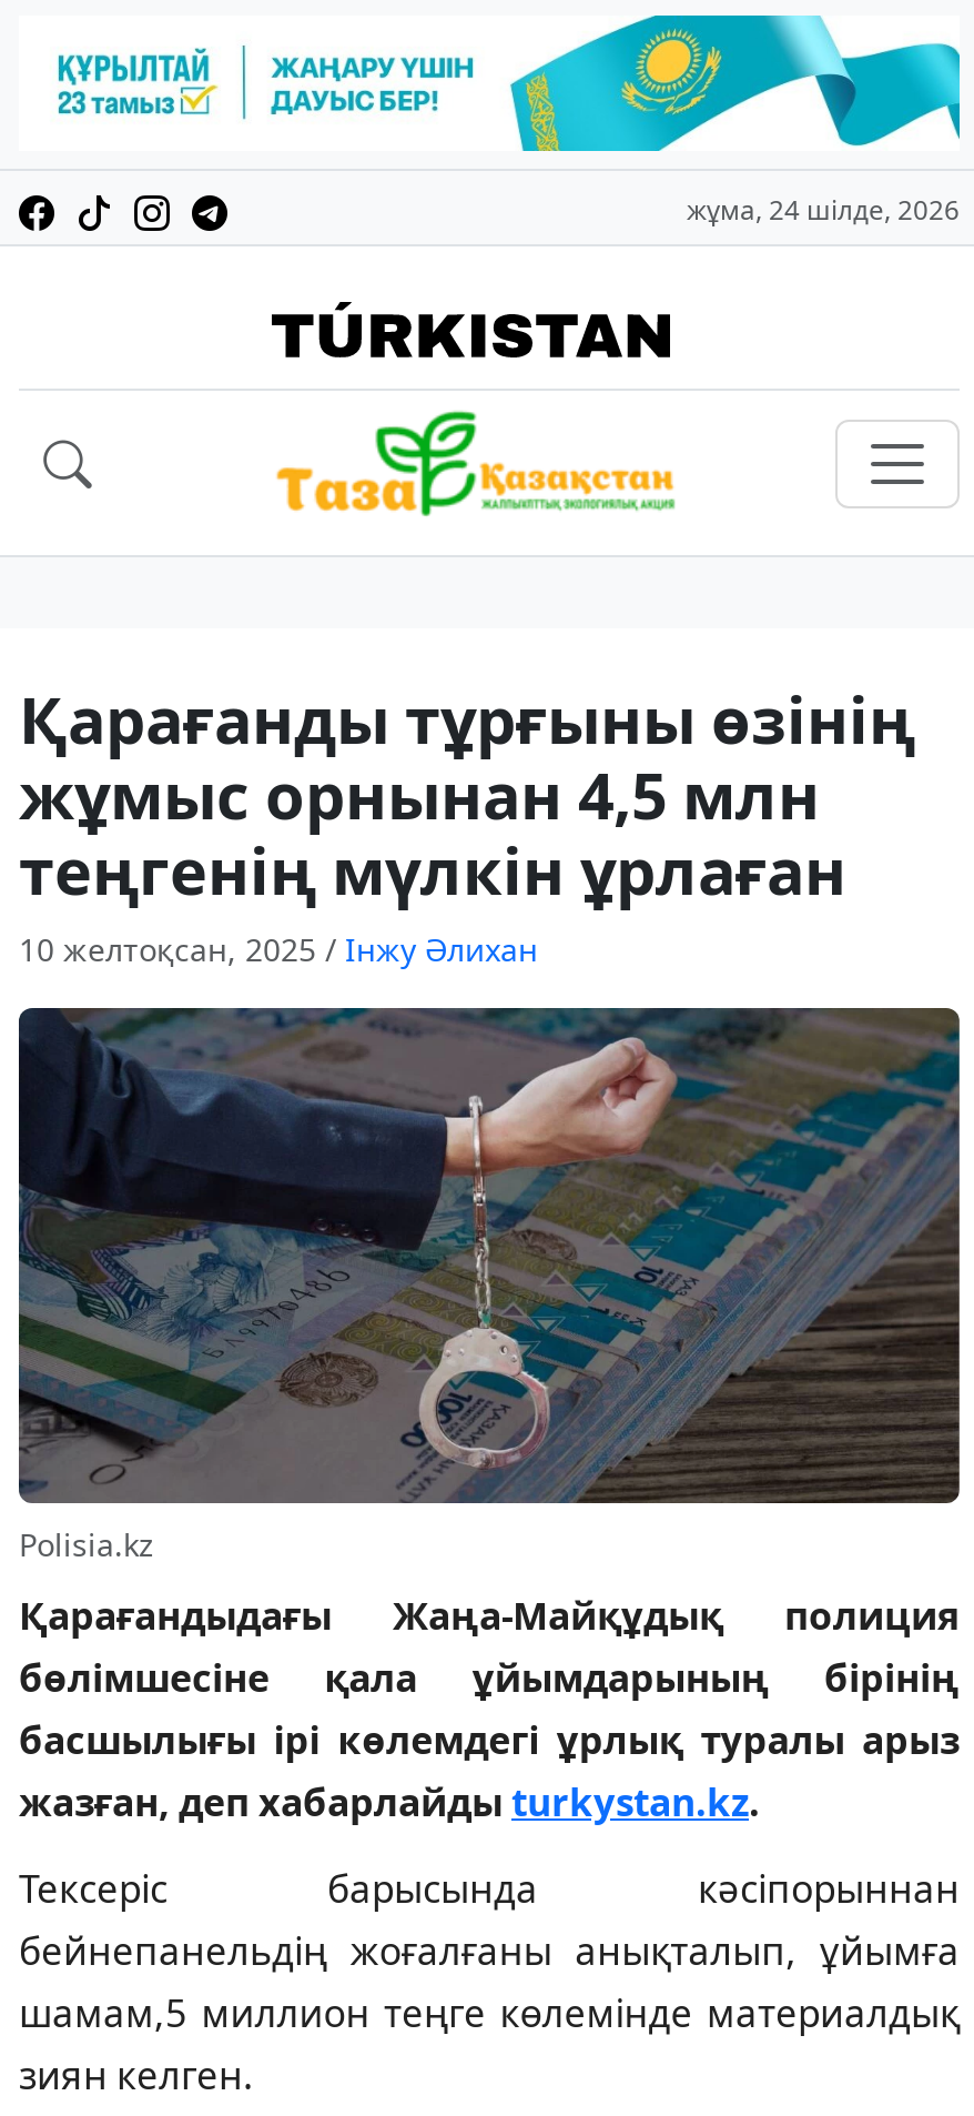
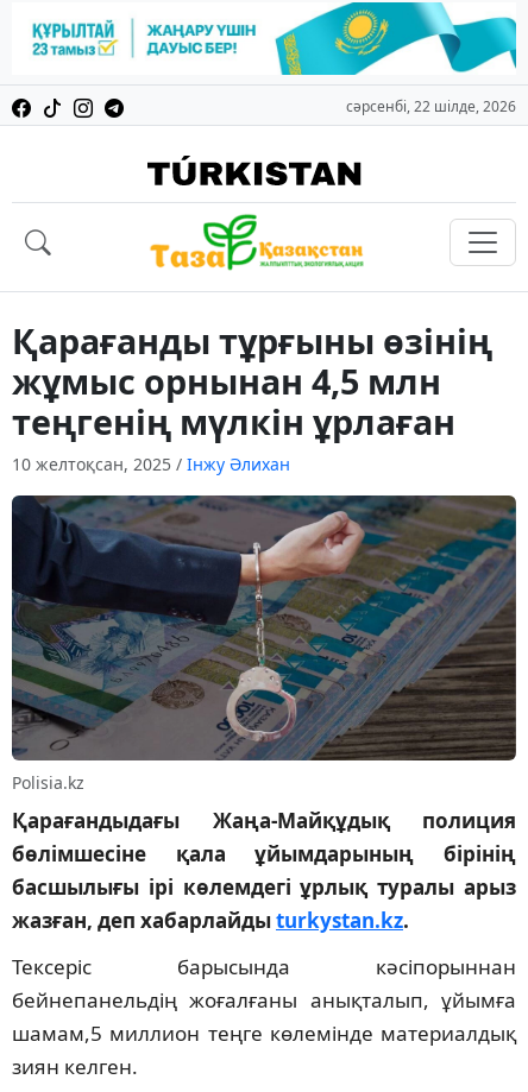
- жұма, 24 шілде, 2026
+ сәрсенбі, 22 шілде, 2026
